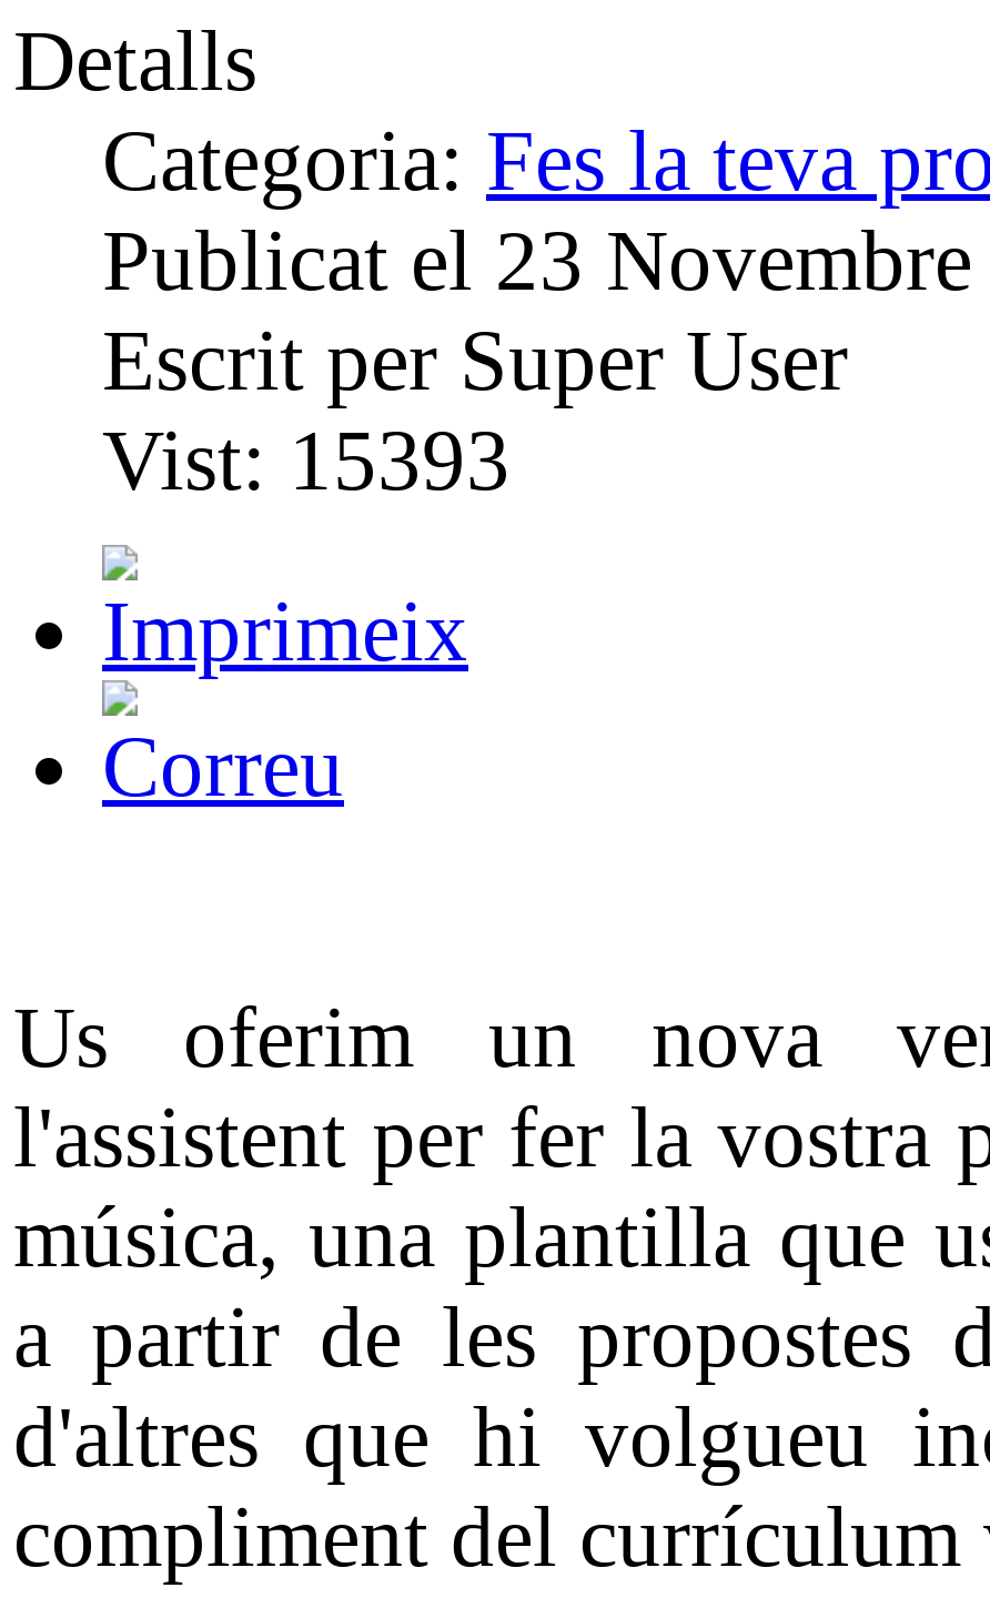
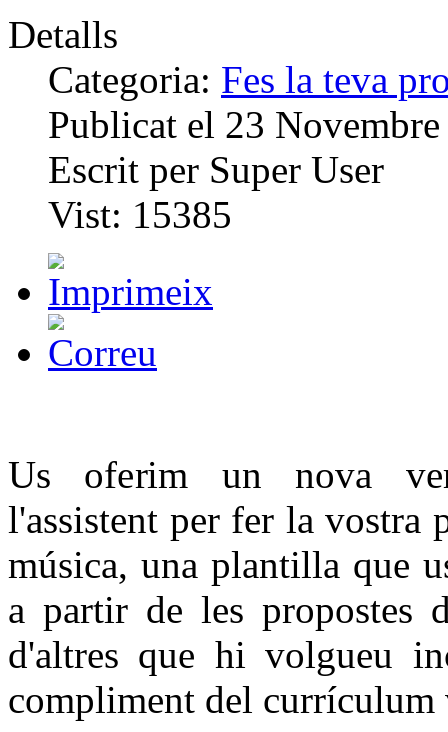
- Vist: 15393
+ Vist: 15385
